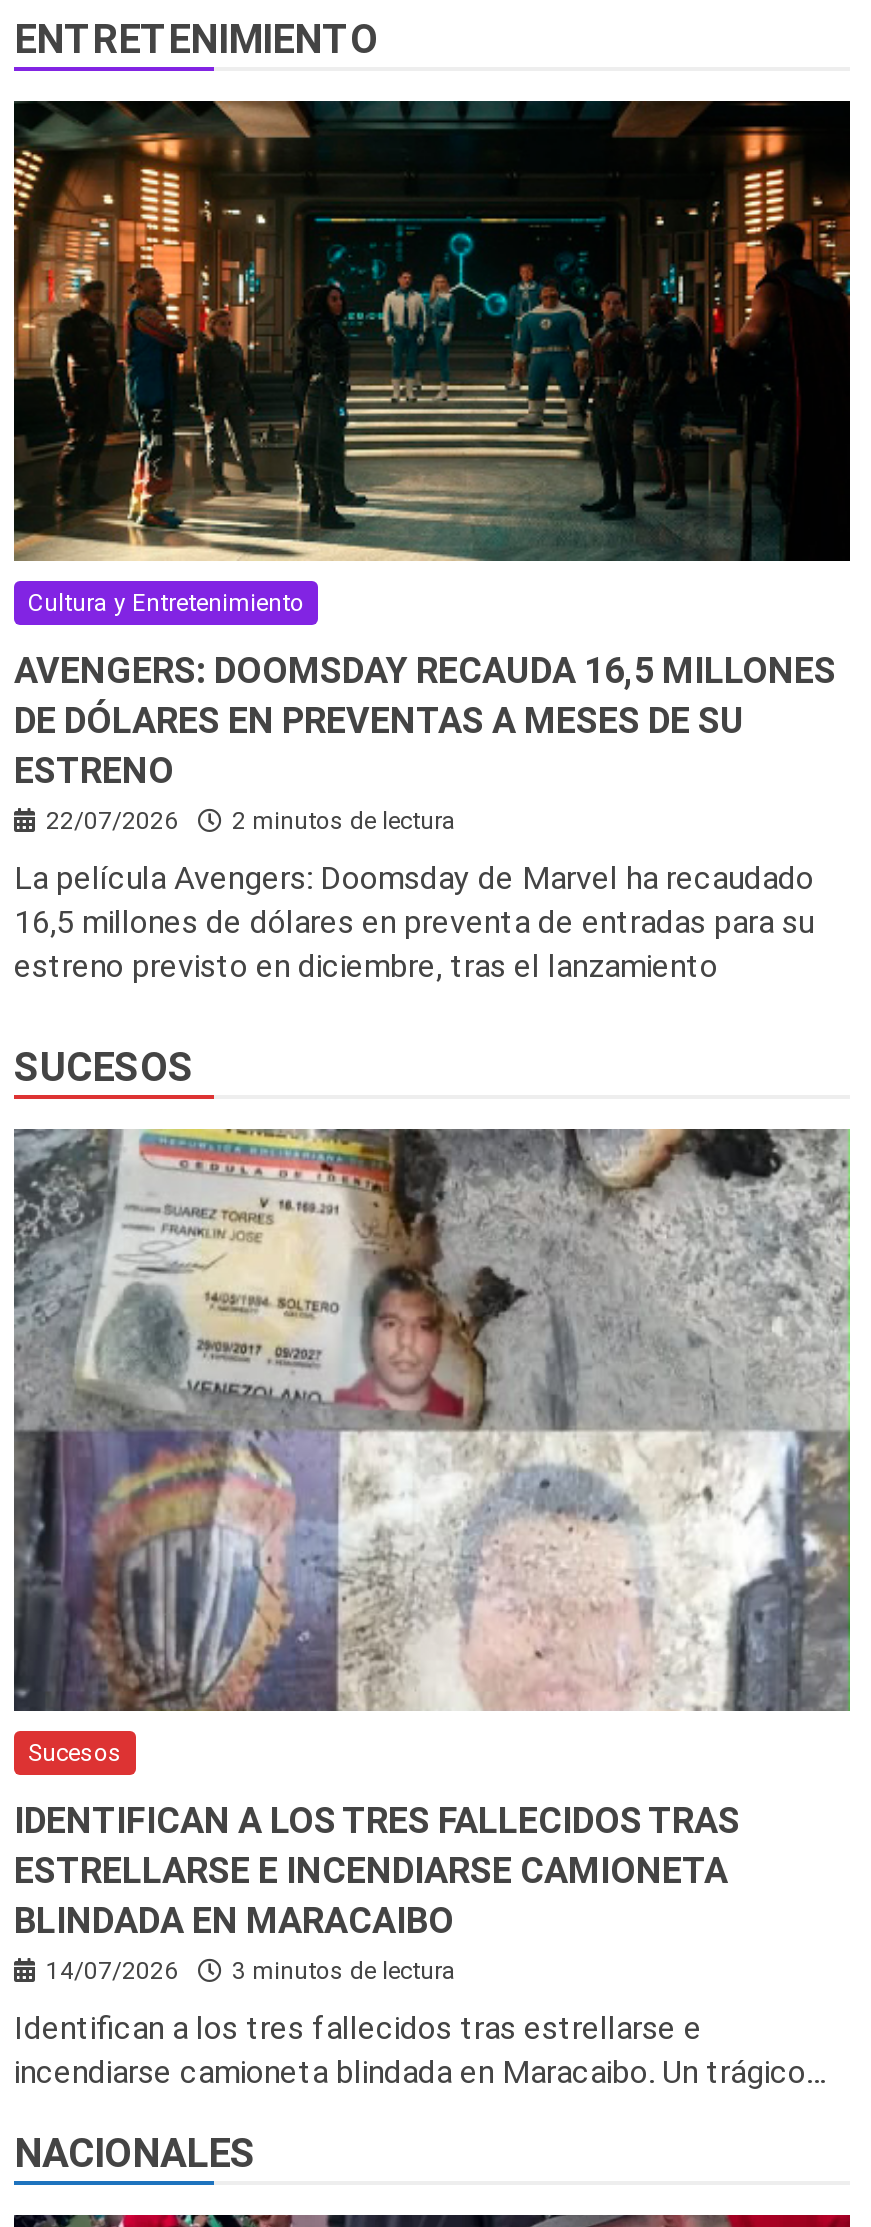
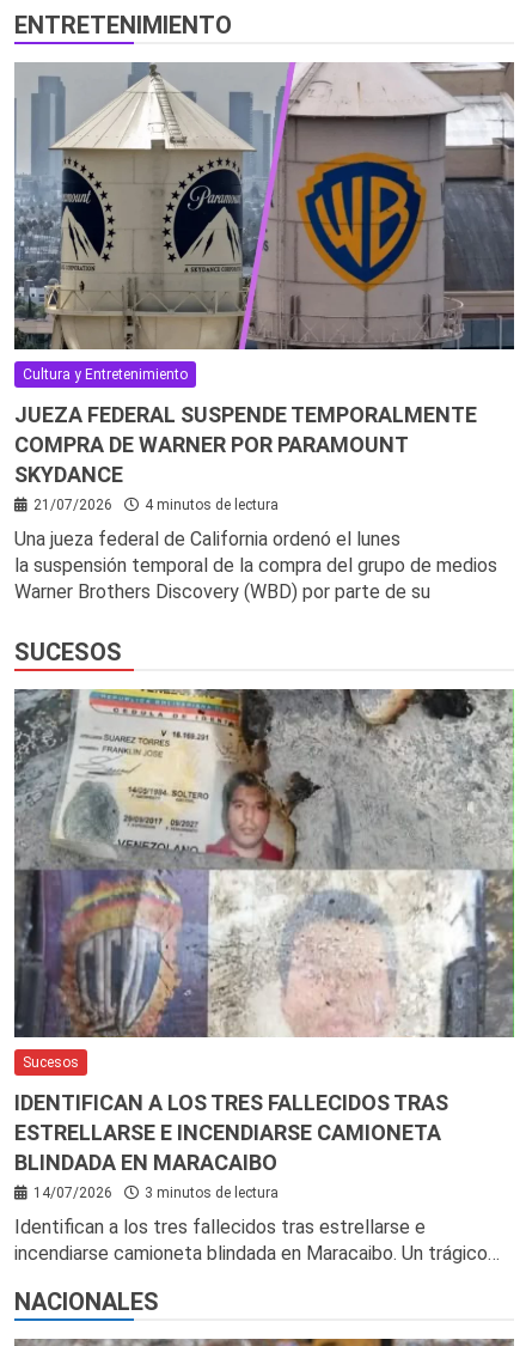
- [image]
+ [image]

- AVENGERS: DOOMSDAY RECAUDA 16,5 MILLONES
- DE DÓLARES EN PREVENTAS A MESES DE SU
- ESTRENO
- 22/07/2026
- 2 minutos de lectura
+ JUEZA FEDERAL SUSPENDE TEMPORALMENTE
+ COMPRA DE WARNER POR PARAMOUNT
+ SKYDANCE
+ 21/07/2026
+ 4 minutos de lectura

- La película Avengers: Doomsday de Marvel ha recaudado
- 16,5 millones de dólares en preventa de entradas para su
- estreno previsto en diciembre, tras el lanzamiento
+ Una jueza federal de California ordenó el lunes
+ la suspensión temporal de la compra del grupo de medios
+ Warner Brothers Discovery (WBD) por parte de su
